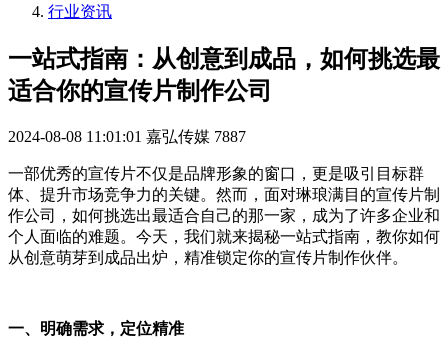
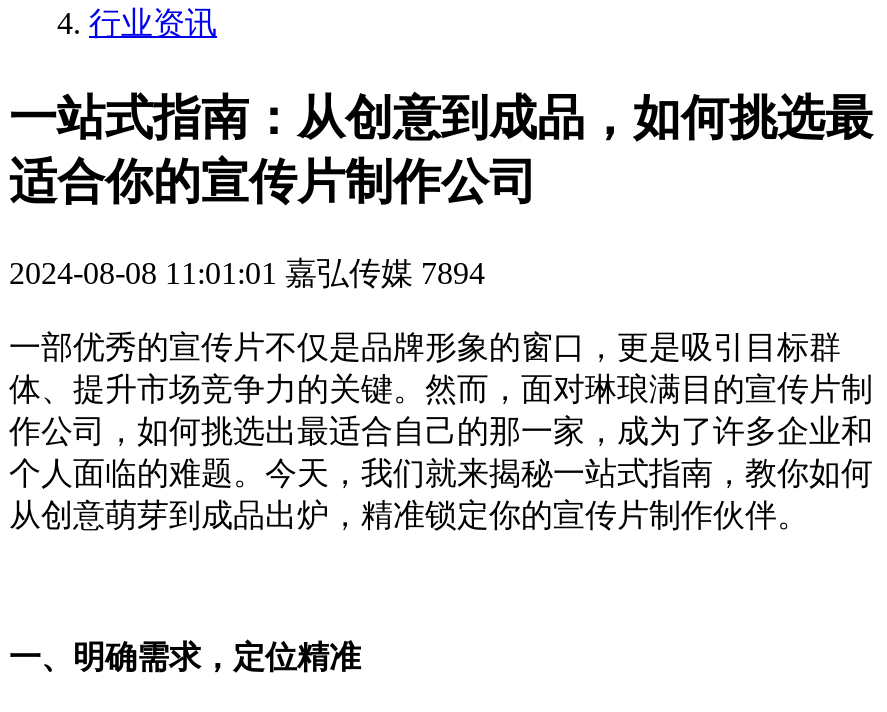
- 2024-08-08 11:01:01 嘉弘传媒 7887
+ 2024-08-08 11:01:01 嘉弘传媒 7894
